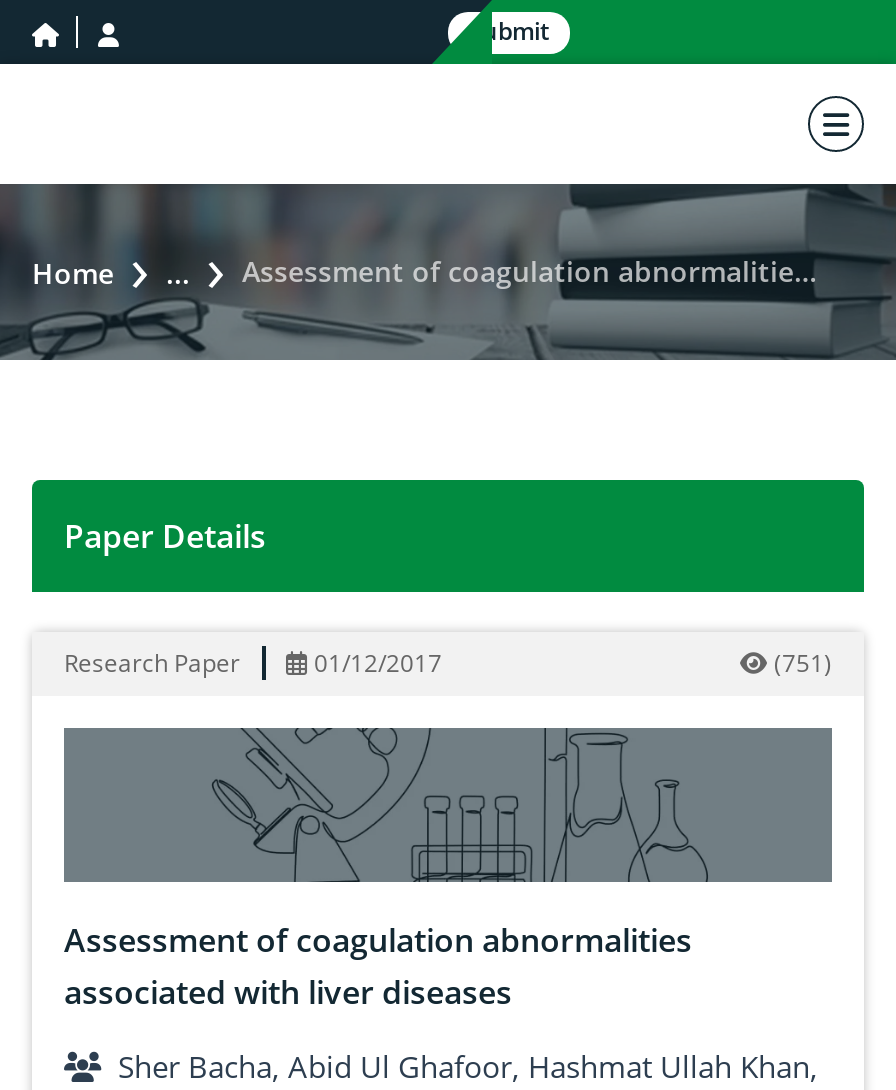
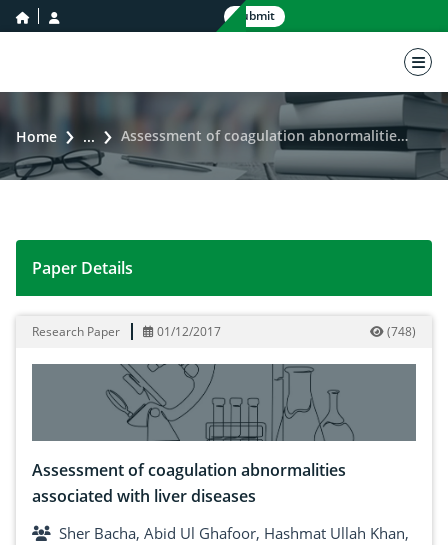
- (751)
+ (748)
